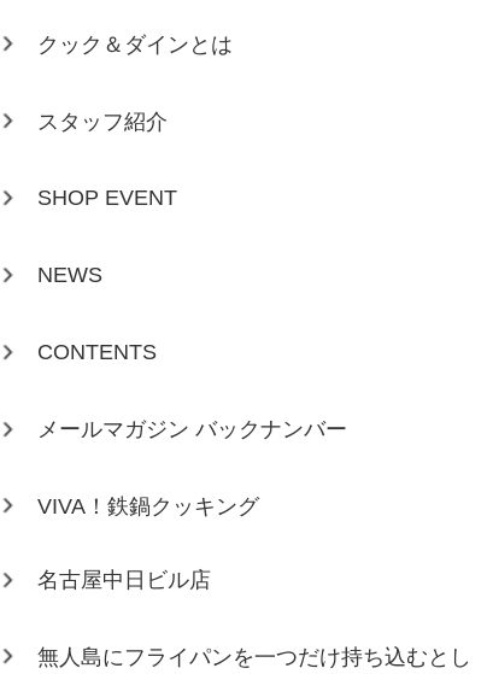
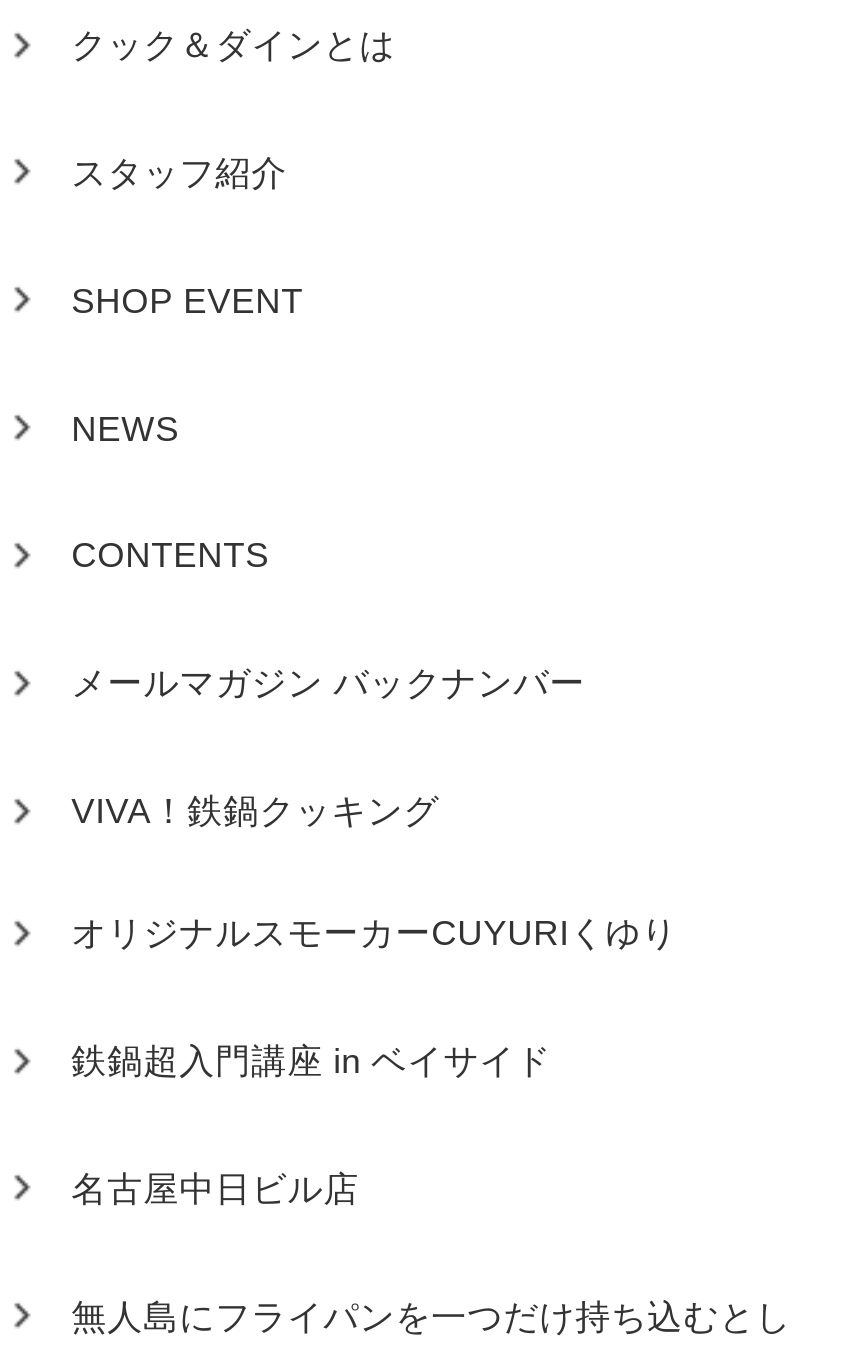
+ オリジナルスモーカーCUYURIくゆり
+ 鉄鍋超入門講座 in ベイサイド
